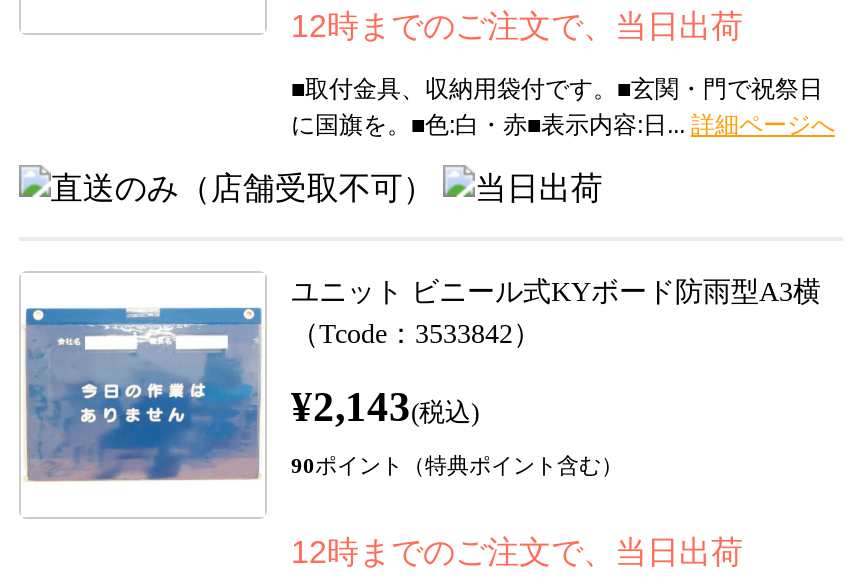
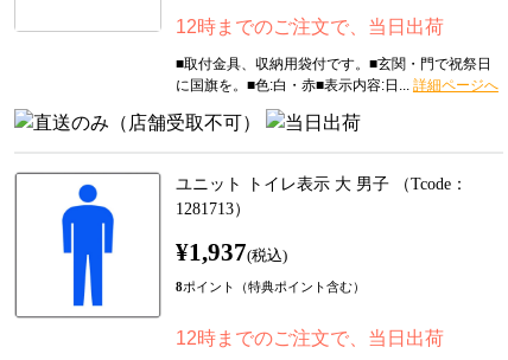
- [image]
- ユニット ビニール式KYボード防雨型A3横
- （Tcode：3533842）
+ [image]
+ ユニット トイレ表示 大 男子 （Tcode：
+ 1281713）

- ¥2,143(税込)
+ ¥1,937(税込)

- 90ポイント（特典ポイント含む）
+ 8ポイント（特典ポイント含む）
